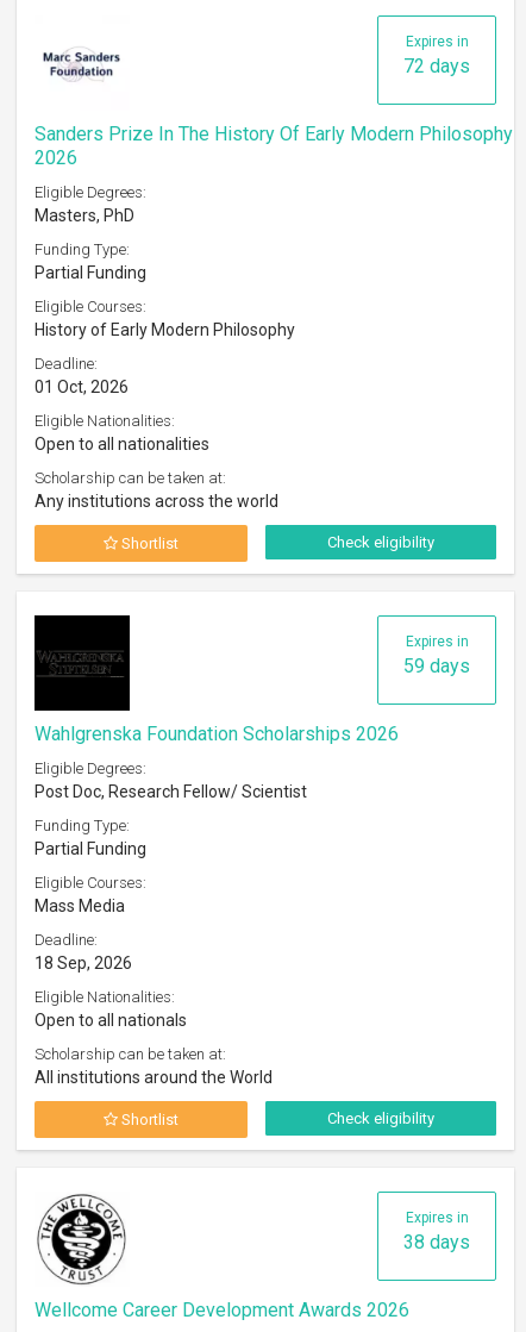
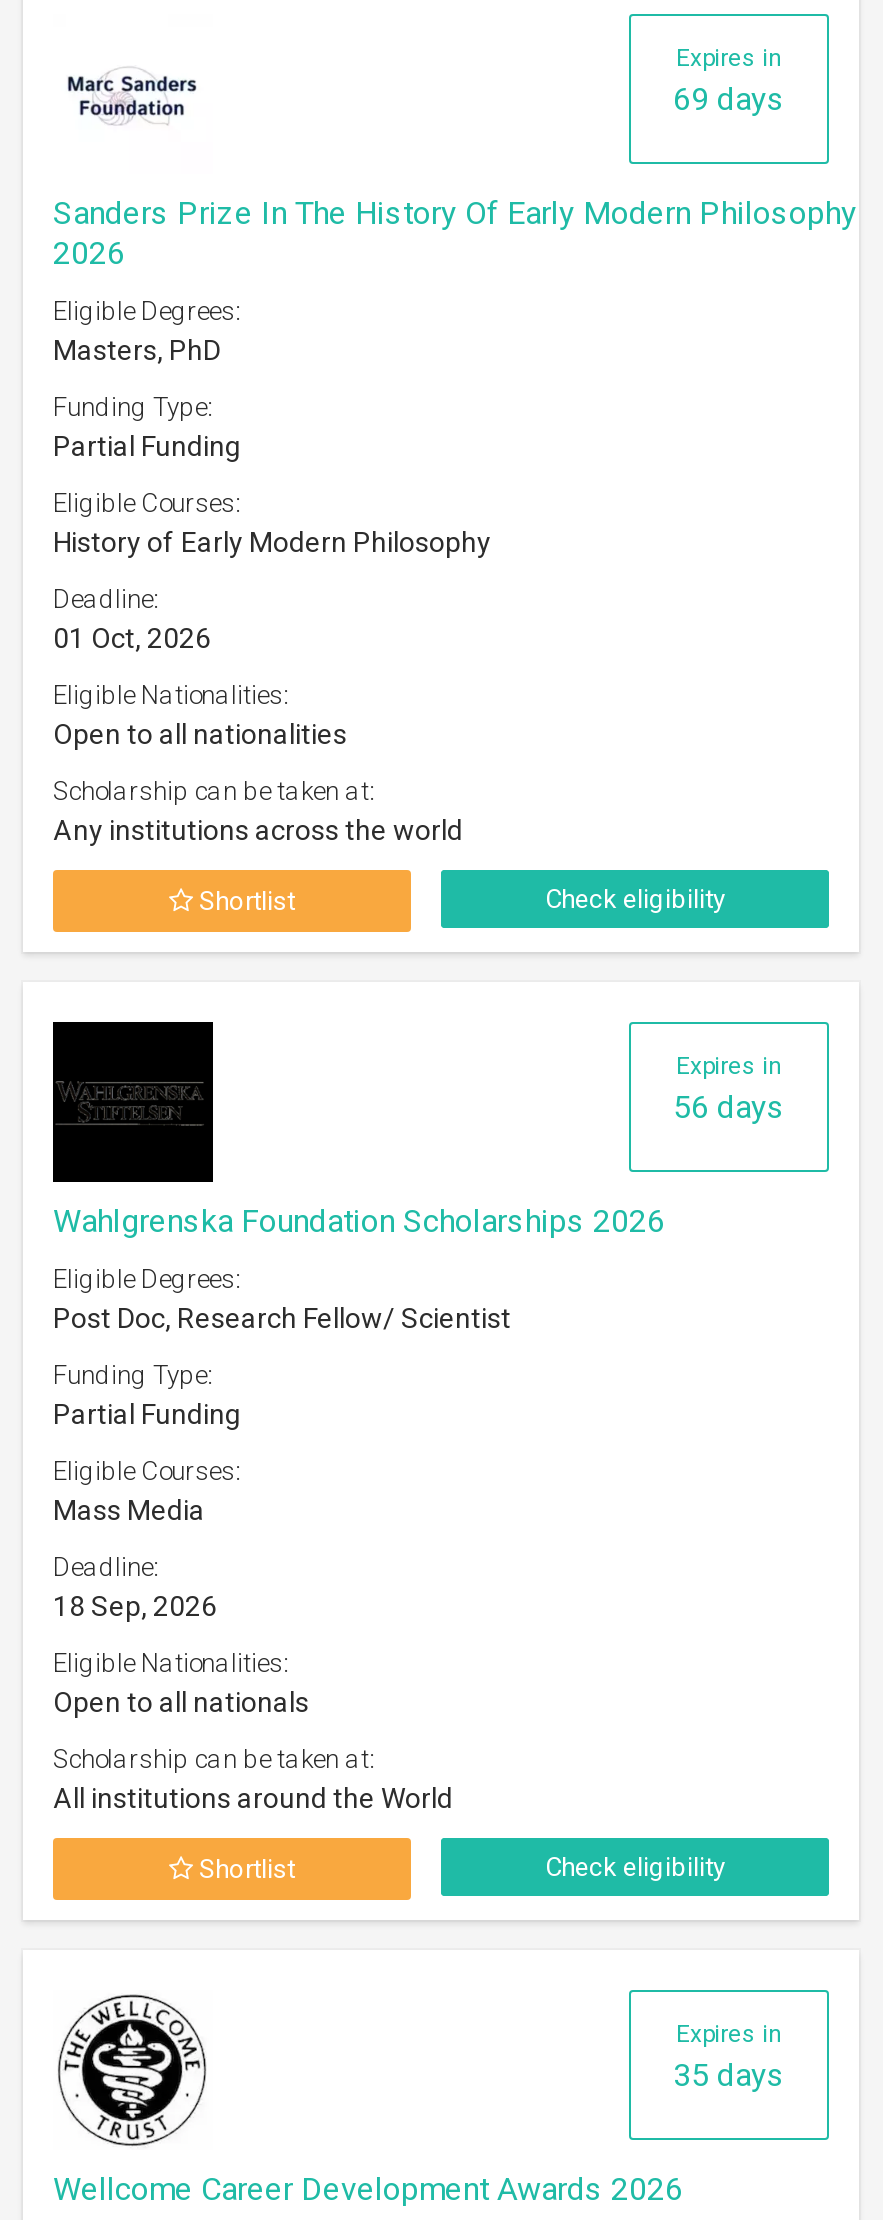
- 72 days
+ 69 days

- 59 days
+ 56 days

- 38 days
+ 35 days
